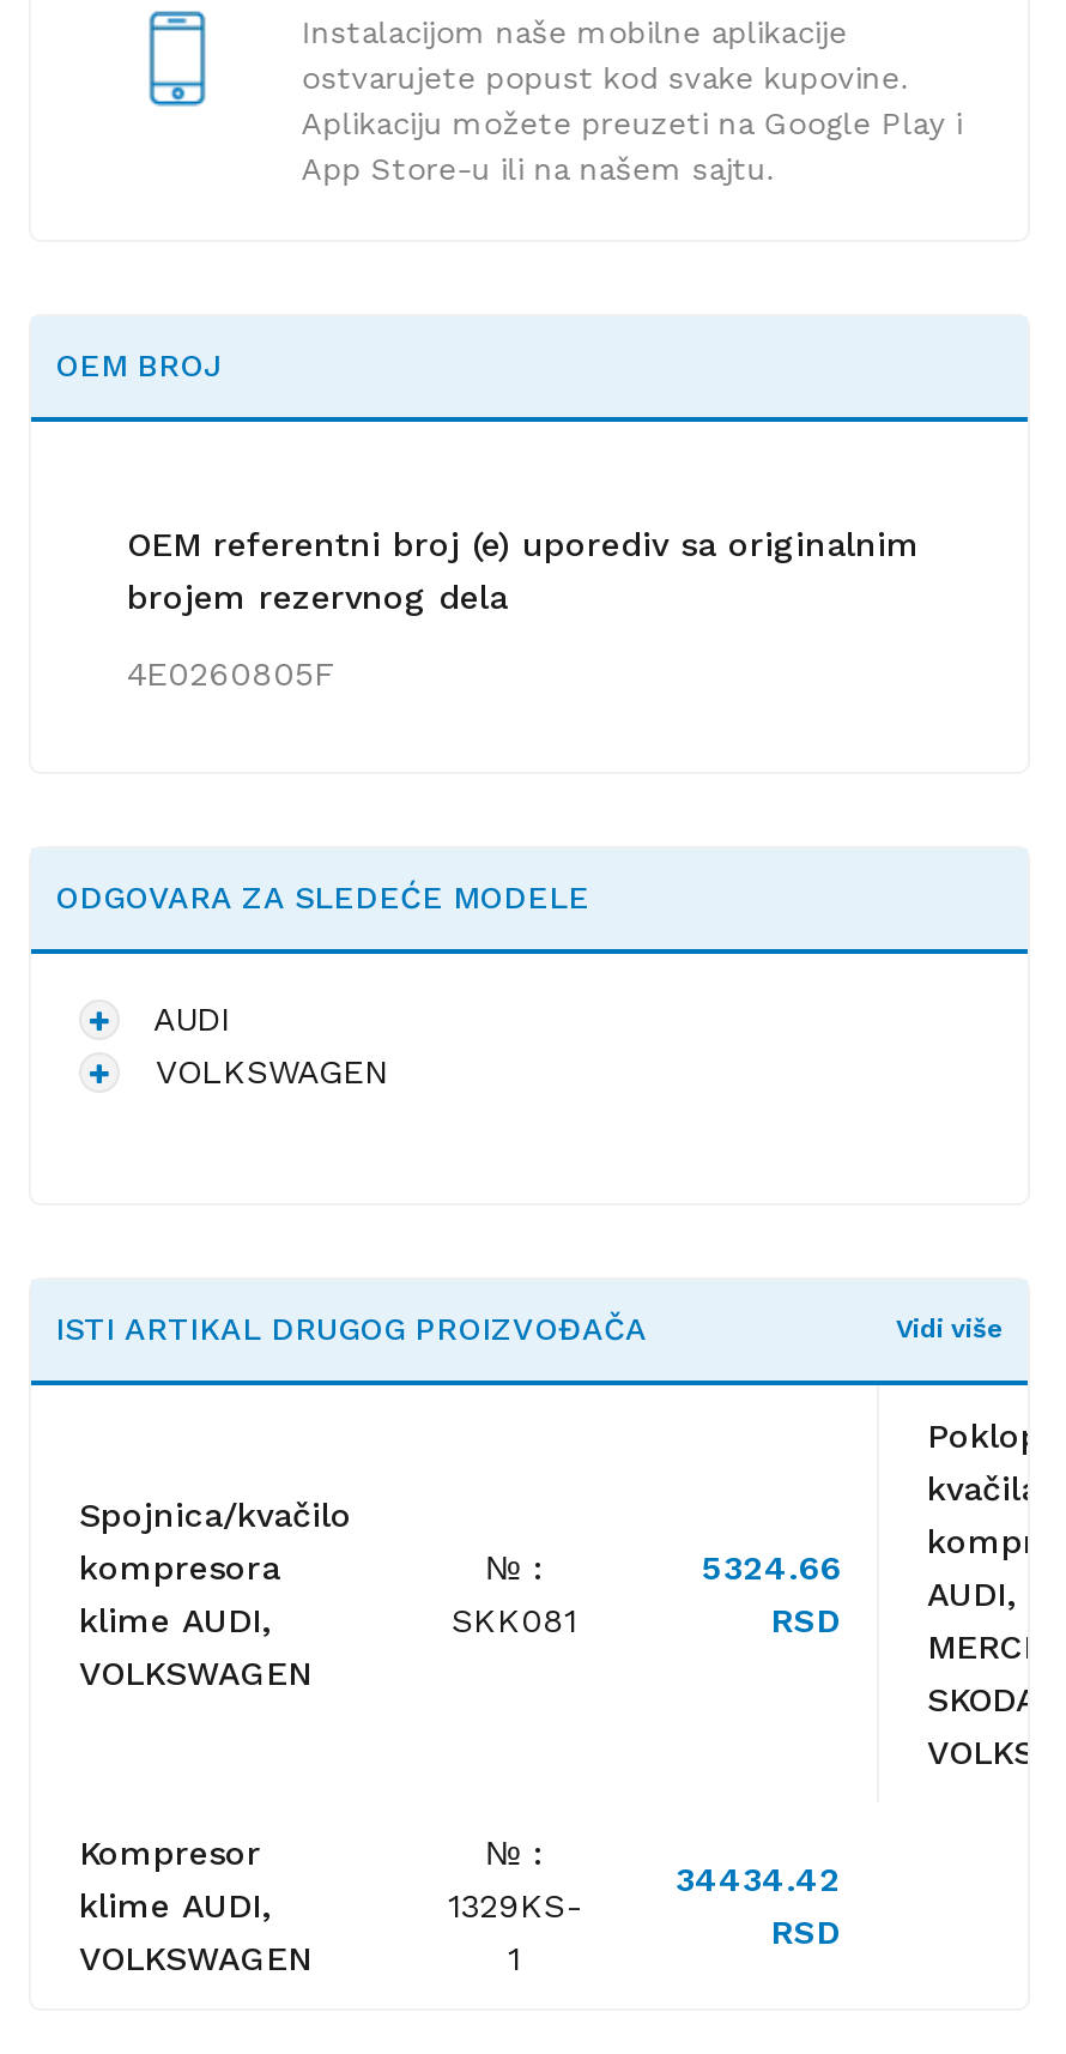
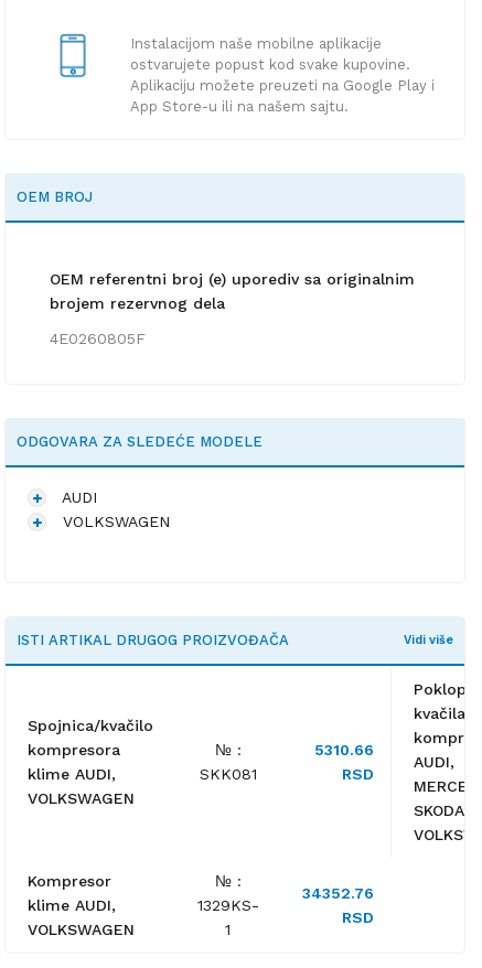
- 5324.66
+ 5310.66

- 34434.42
+ 34352.76
